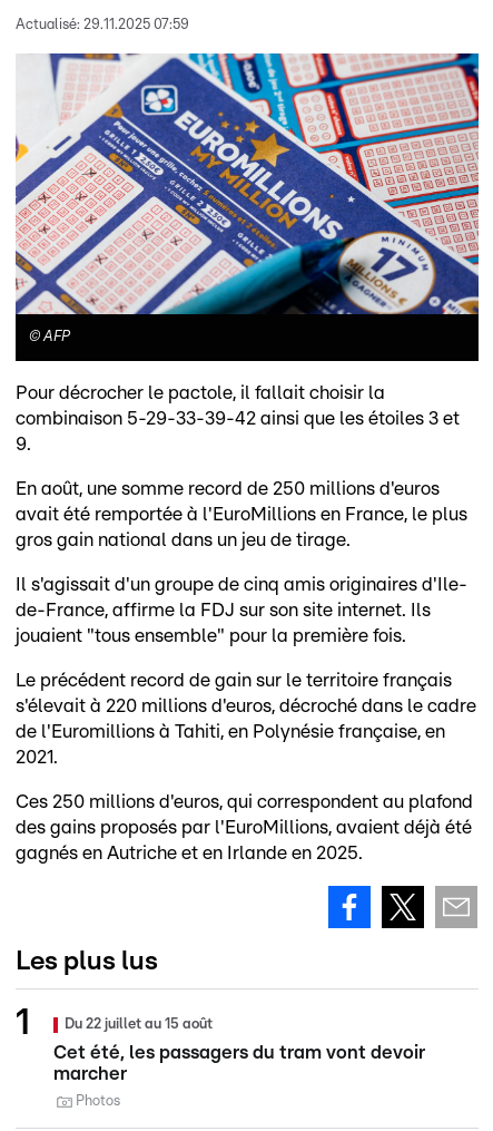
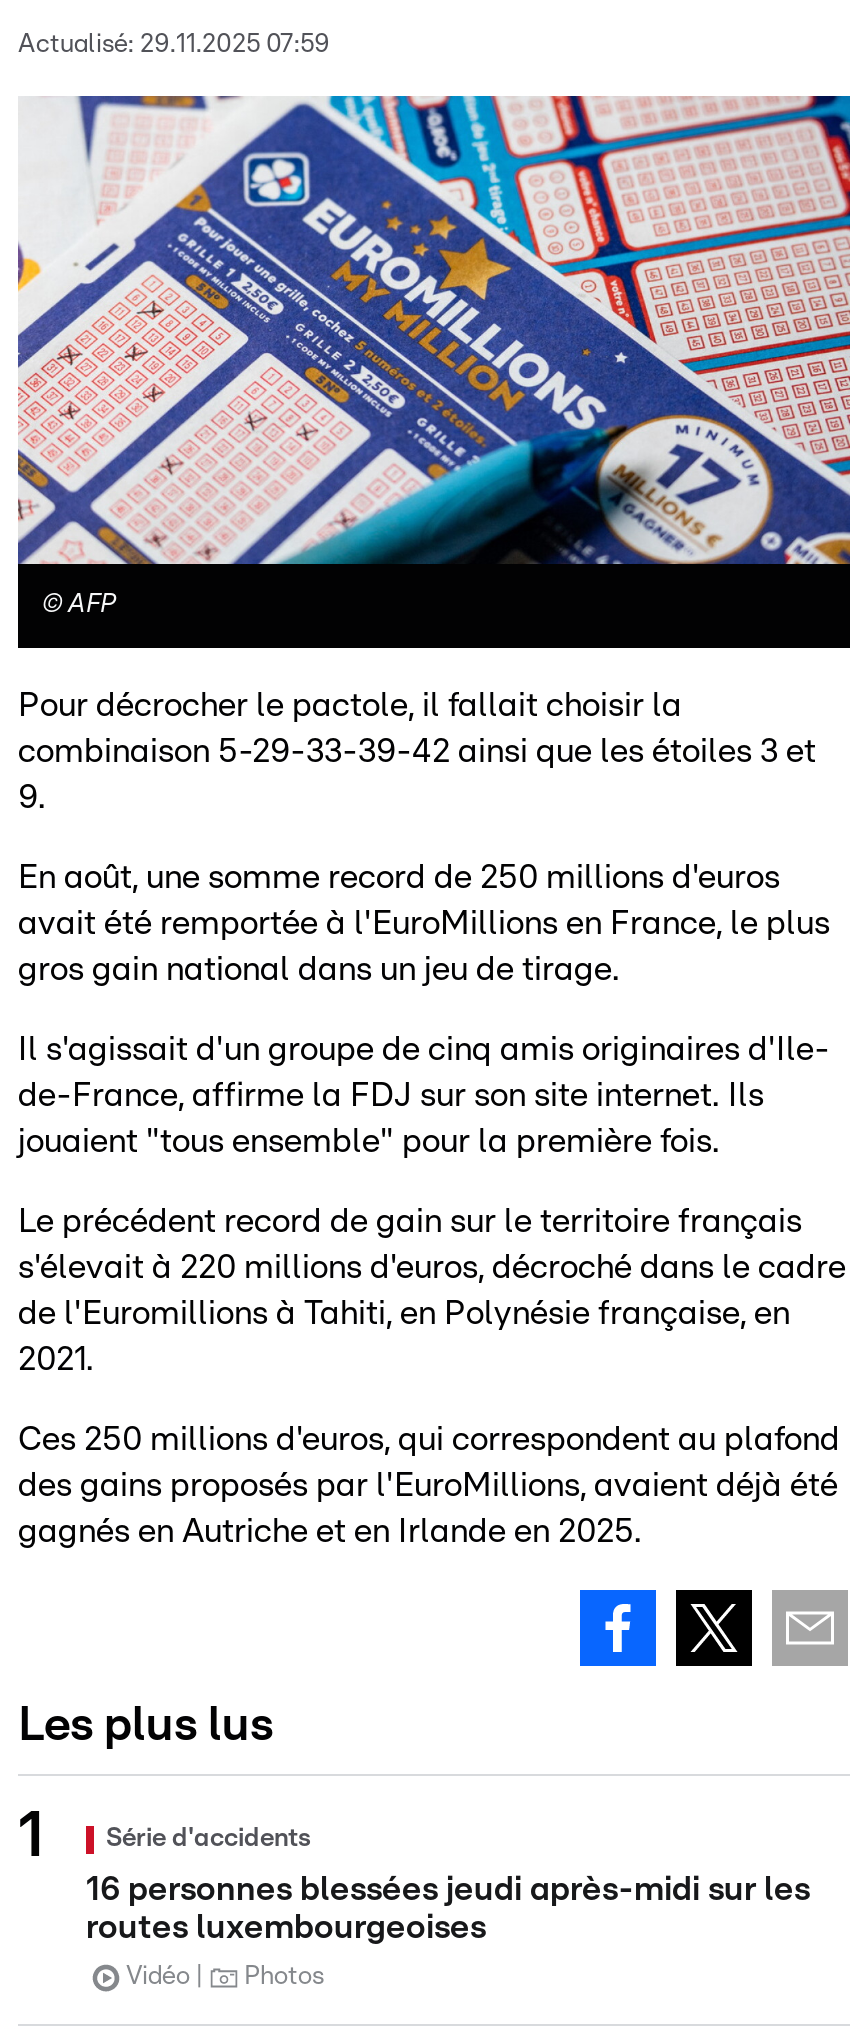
- Du 22 juillet au 15 août
- Cet été, les passagers du tram vont devoir
- marcher
+ Série d'accidents
+ 16 personnes blessées jeudi après-midi sur les
+ routes luxembourgeoises
+ Vidéo
